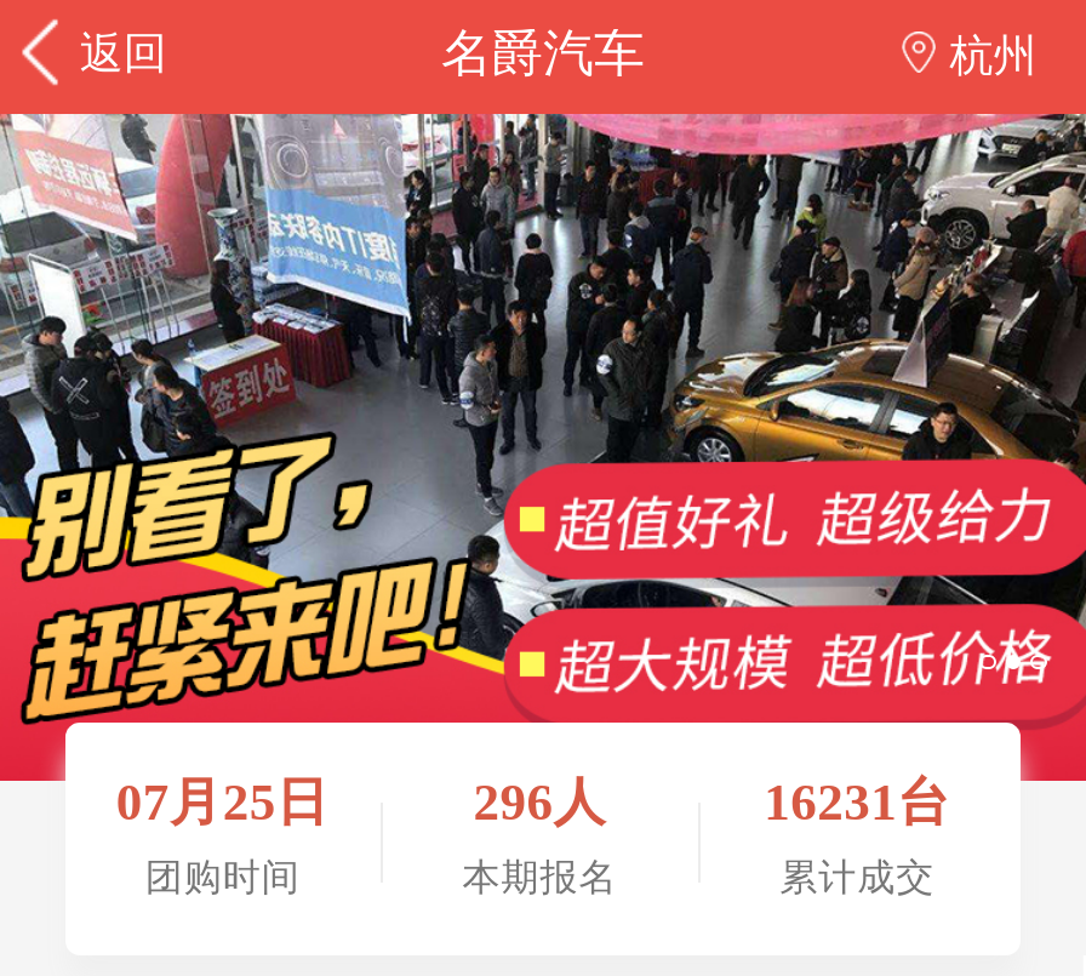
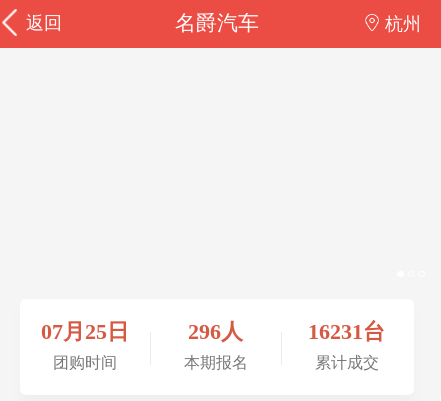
- [image]
